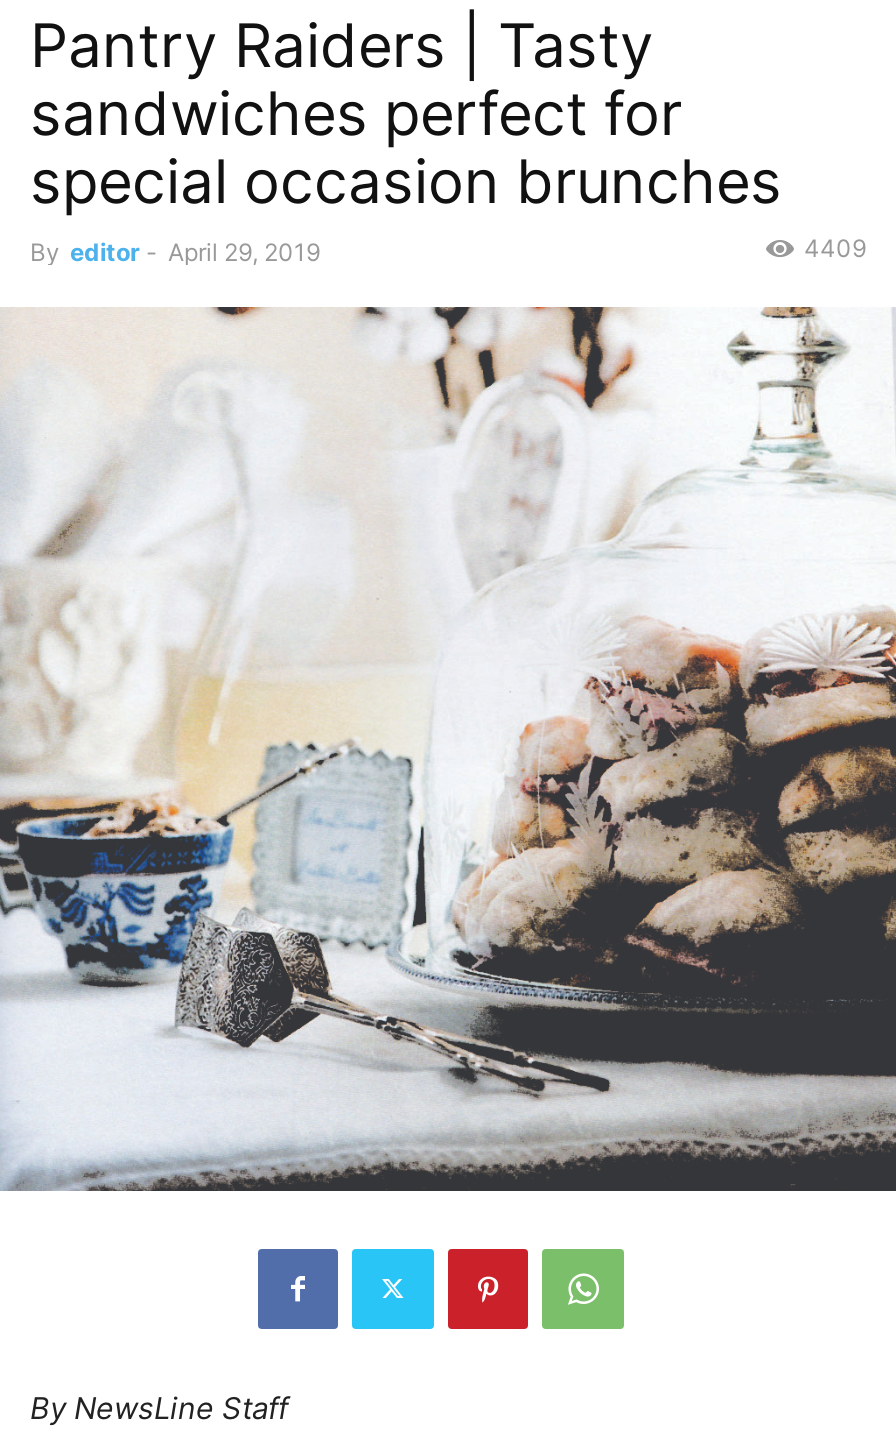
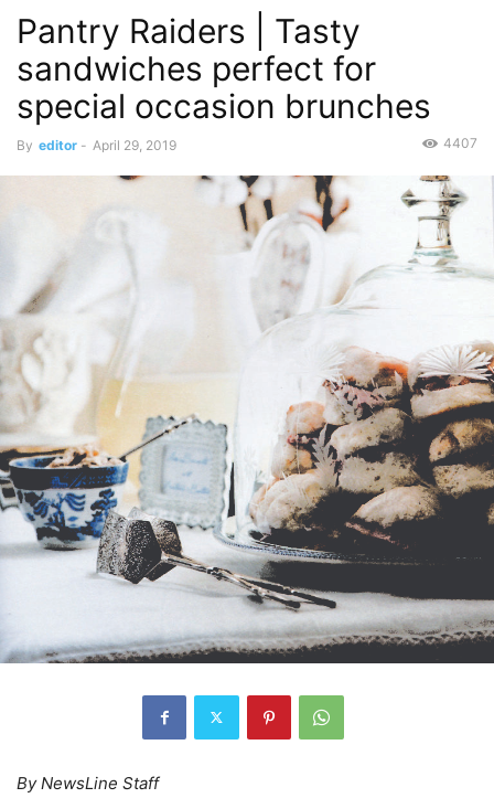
- 4409
+ 4407
